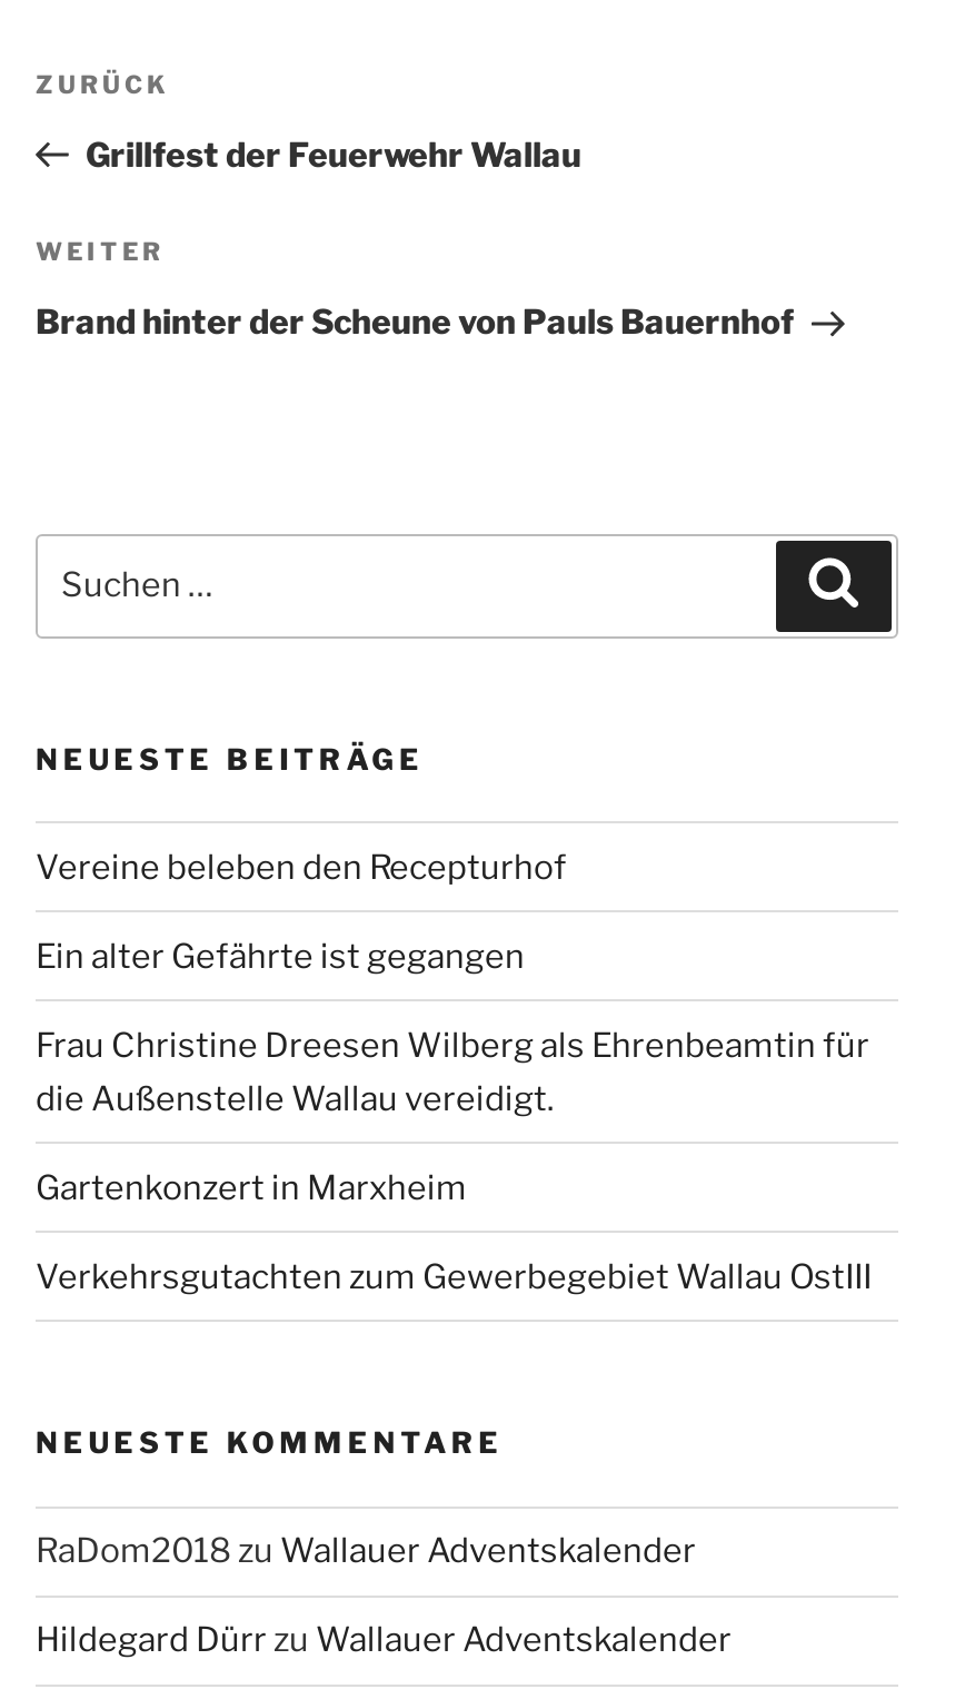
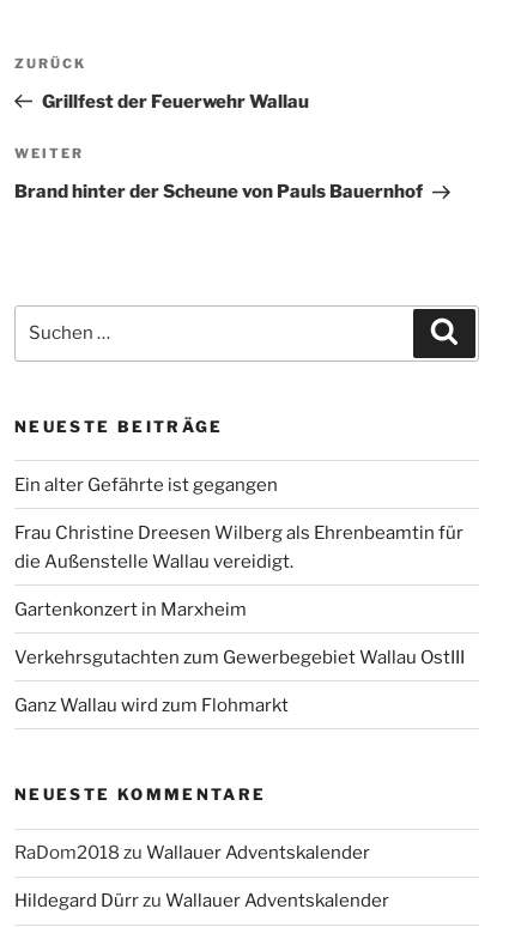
- Vereine beleben den Recepturhof

moved up: Ein alter Gefährte ist gegangen | Frau Christine Dreesen Wilberg als Ehrenbeamtin für | die Außenstelle Wallau vereidigt. | Gartenkonzert in Marxheim

+ Ganz Wallau wird zum Flohmarkt
